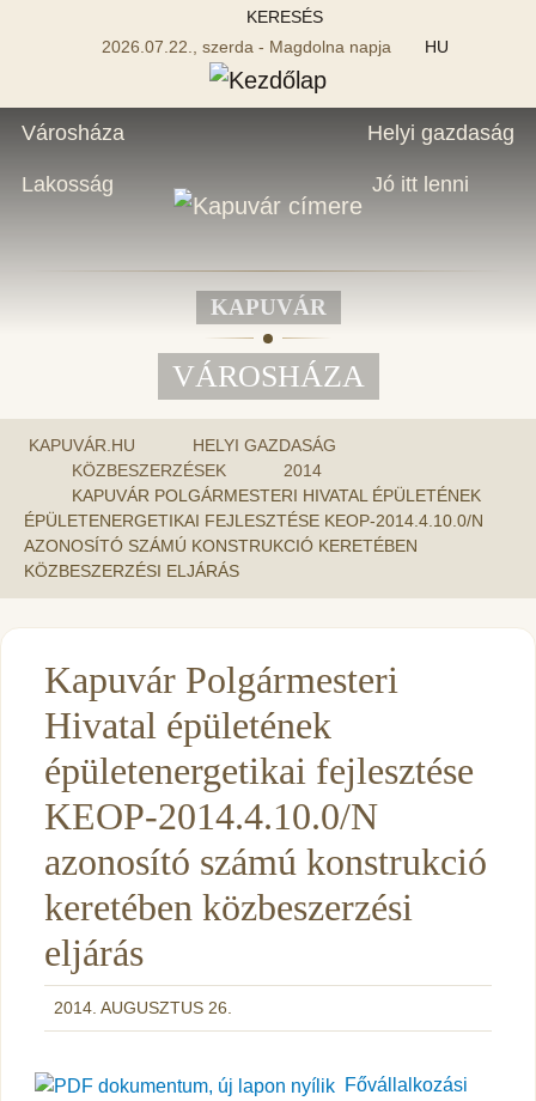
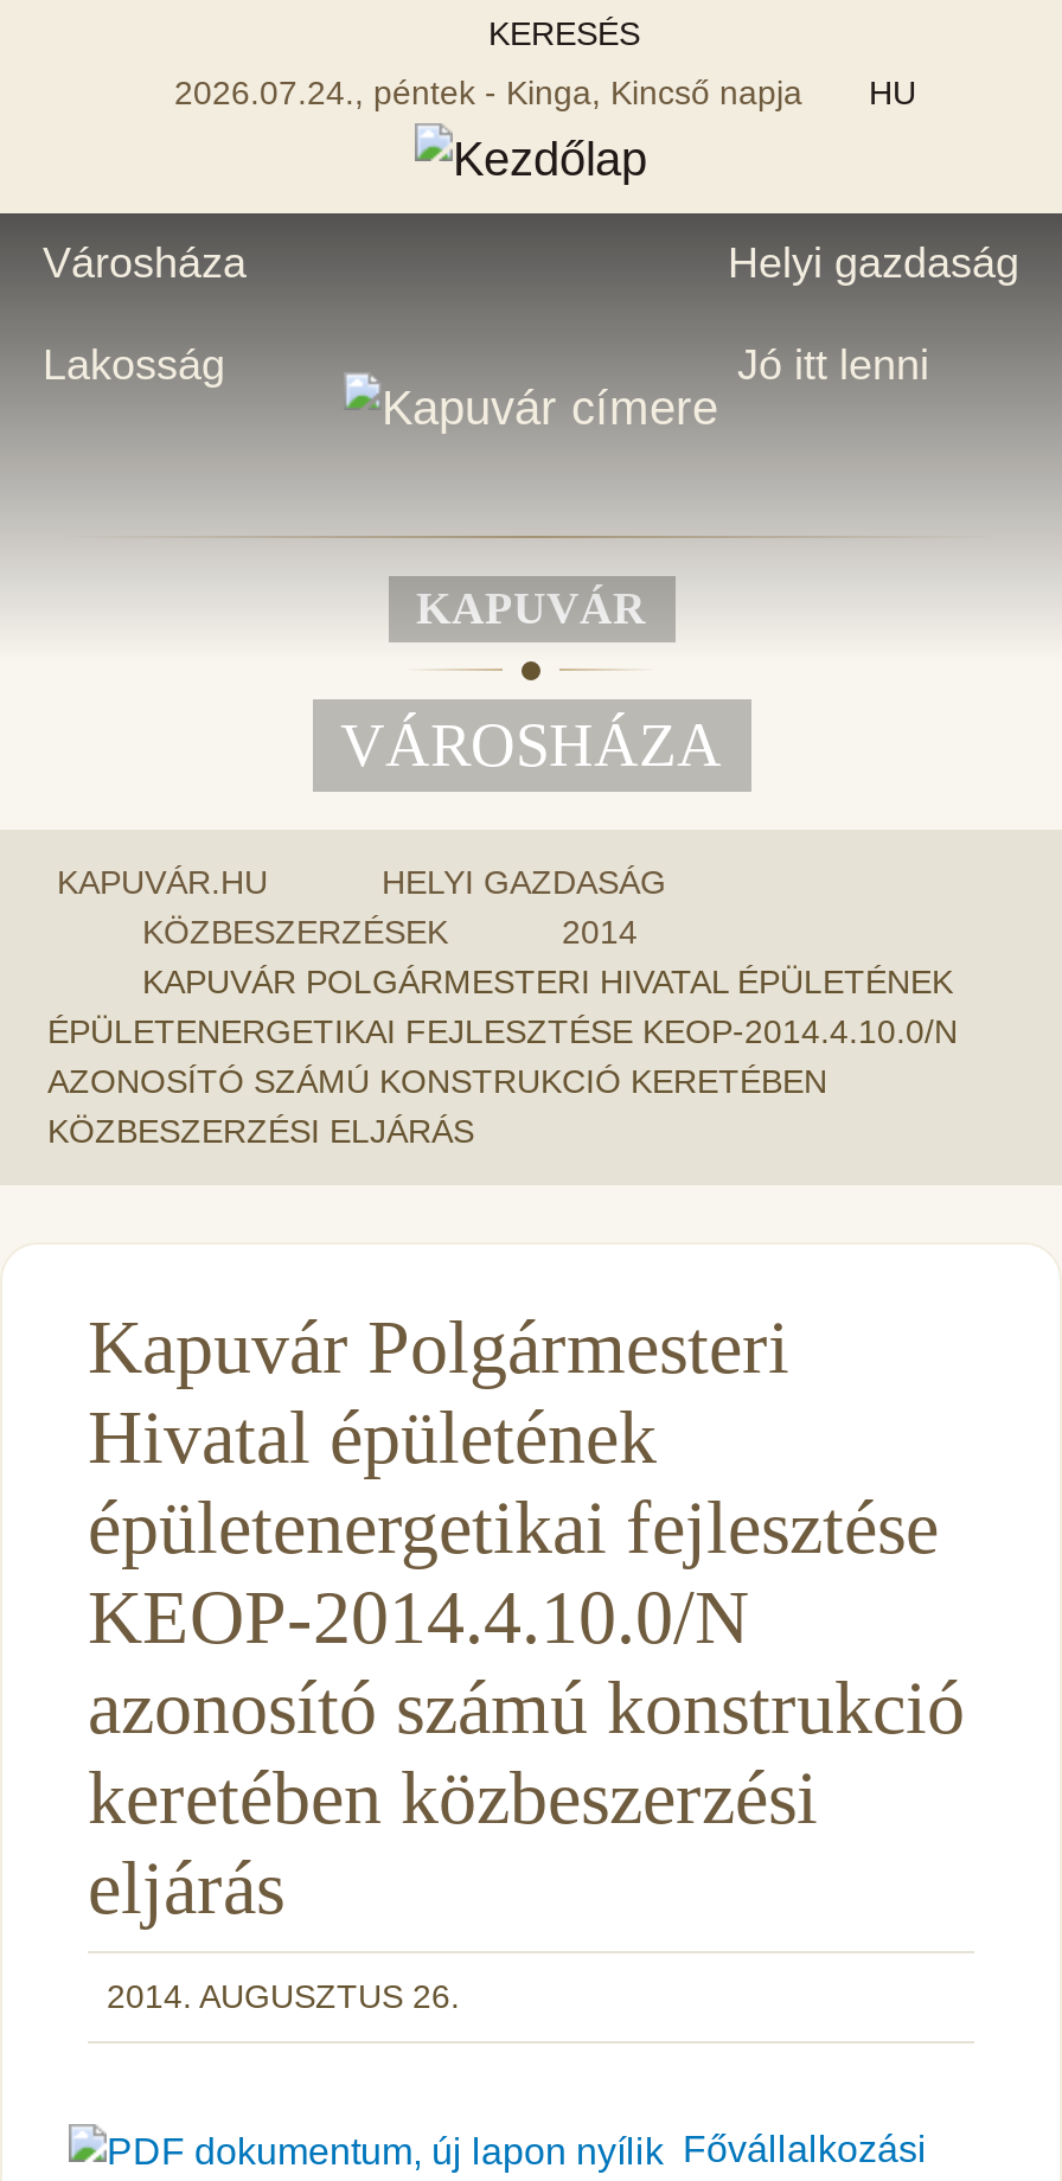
- 2026.07.22., szerda - Magdolna napja
+ 2026.07.24., péntek - Kinga, Kincső napja
